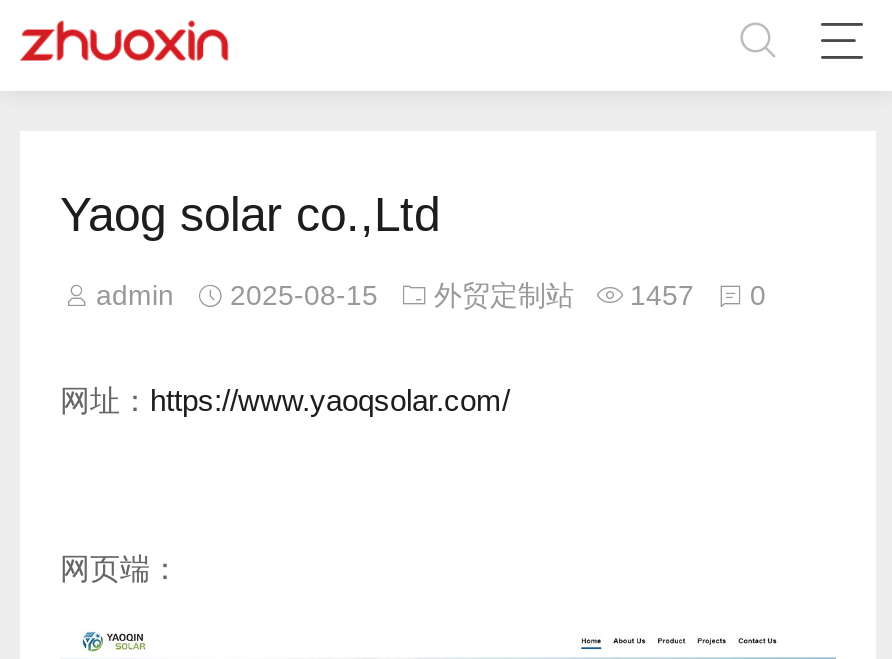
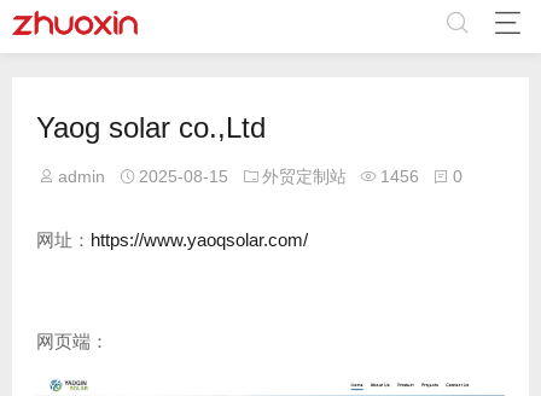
- admin 2025-08-15 外贸定制站 1457 0
+ admin 2025-08-15 外贸定制站 1456 0
